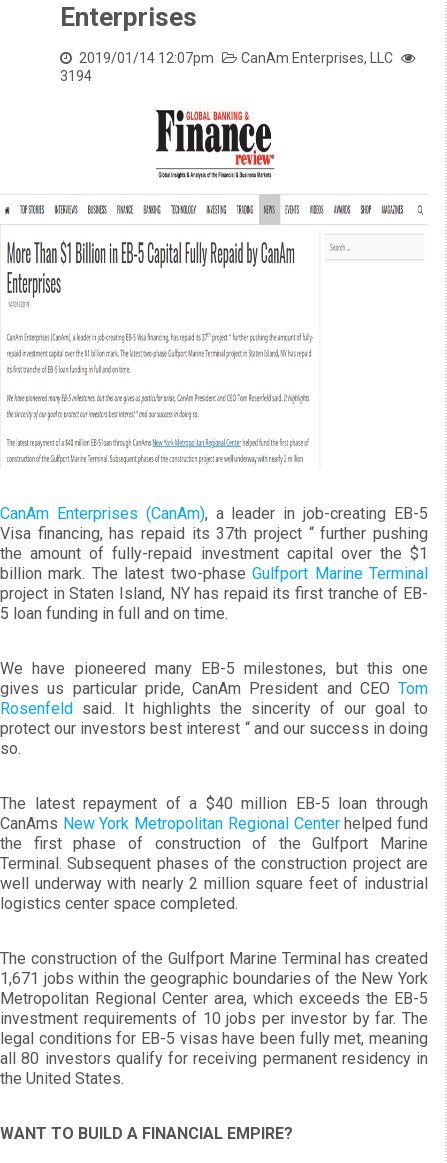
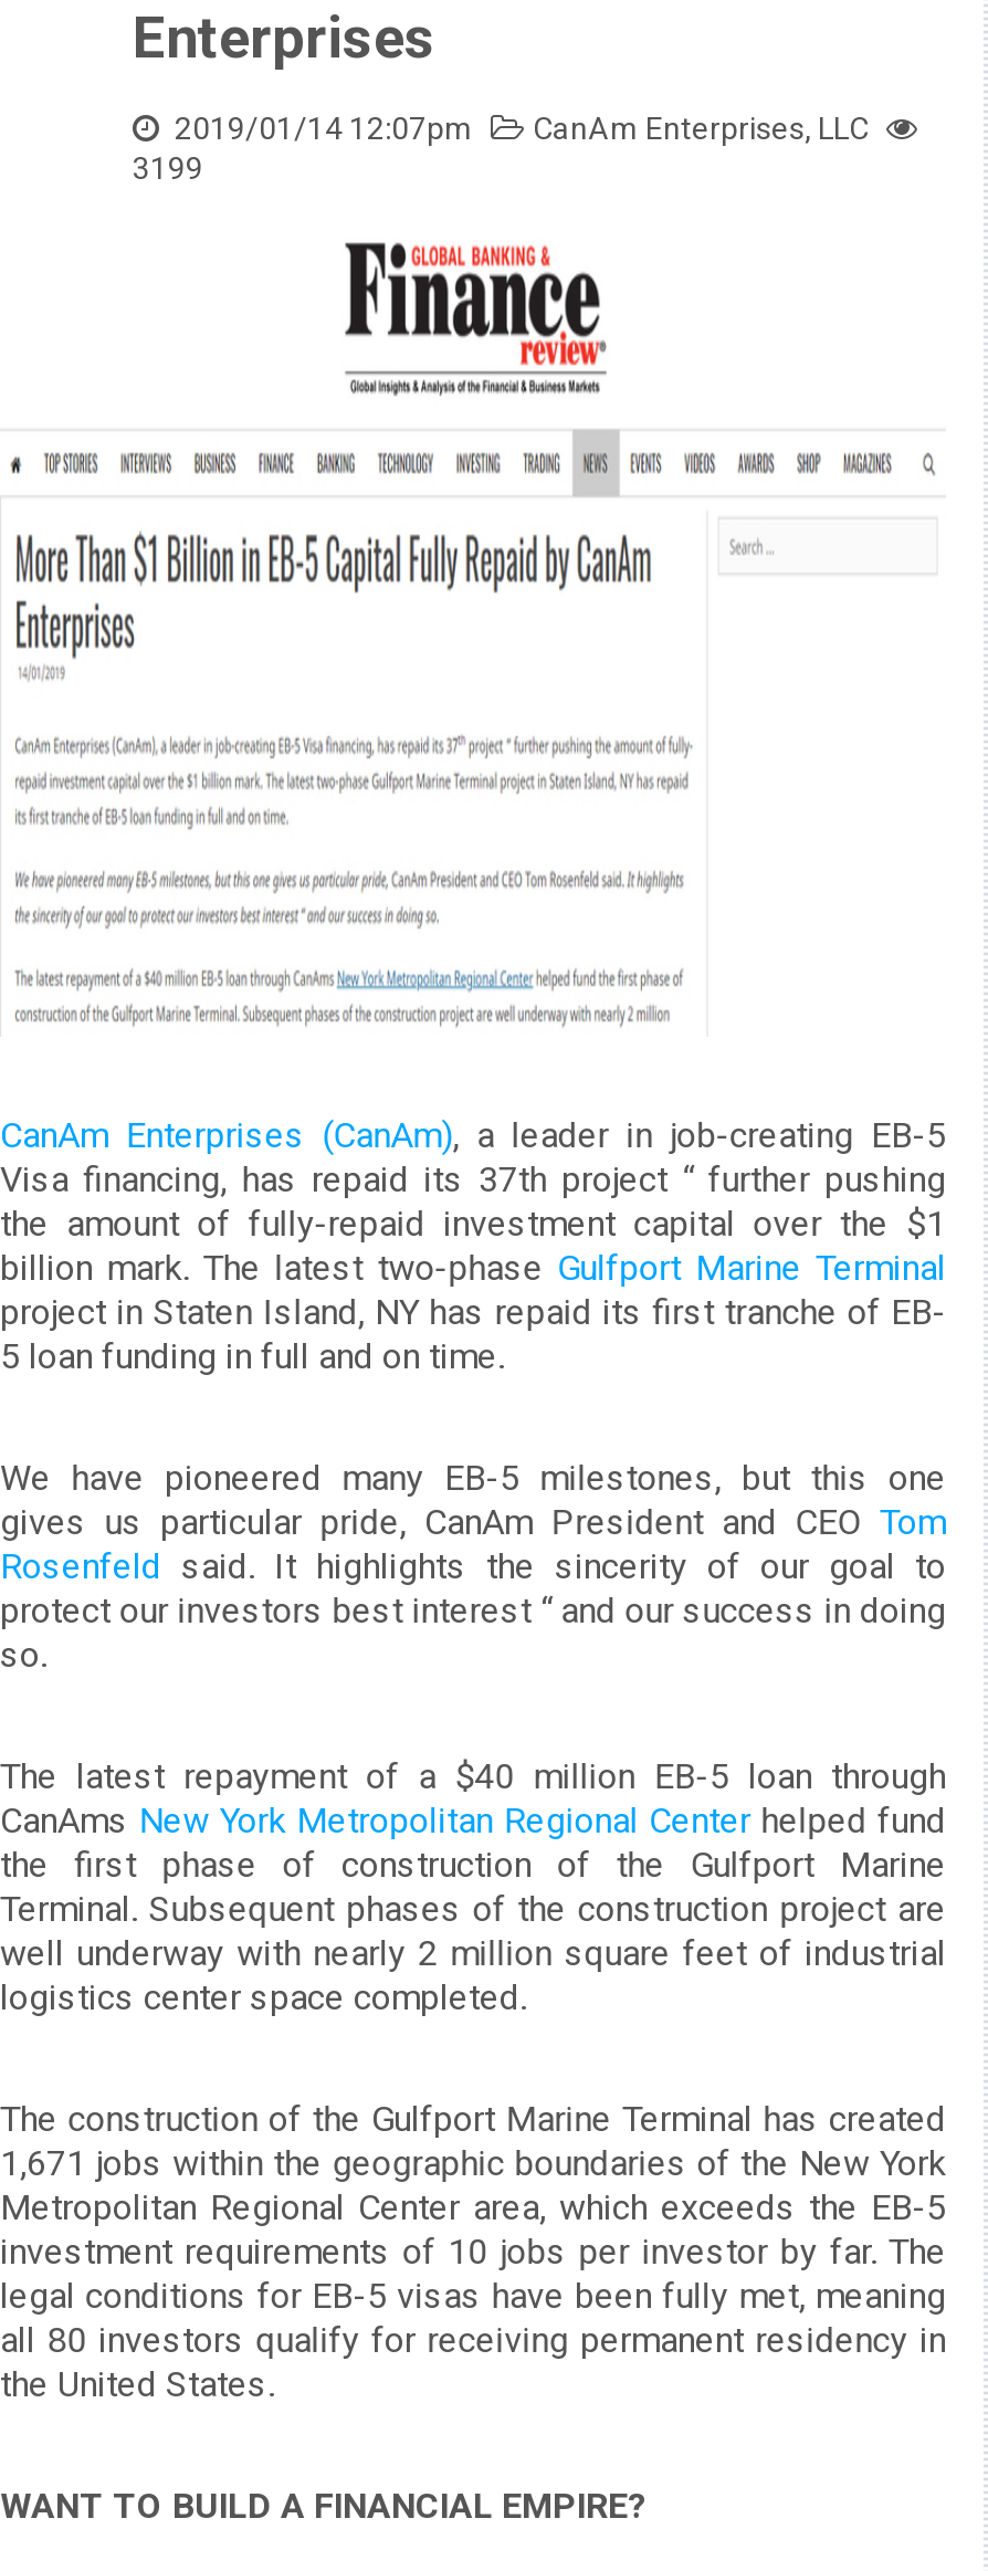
- 3194
+ 3199
